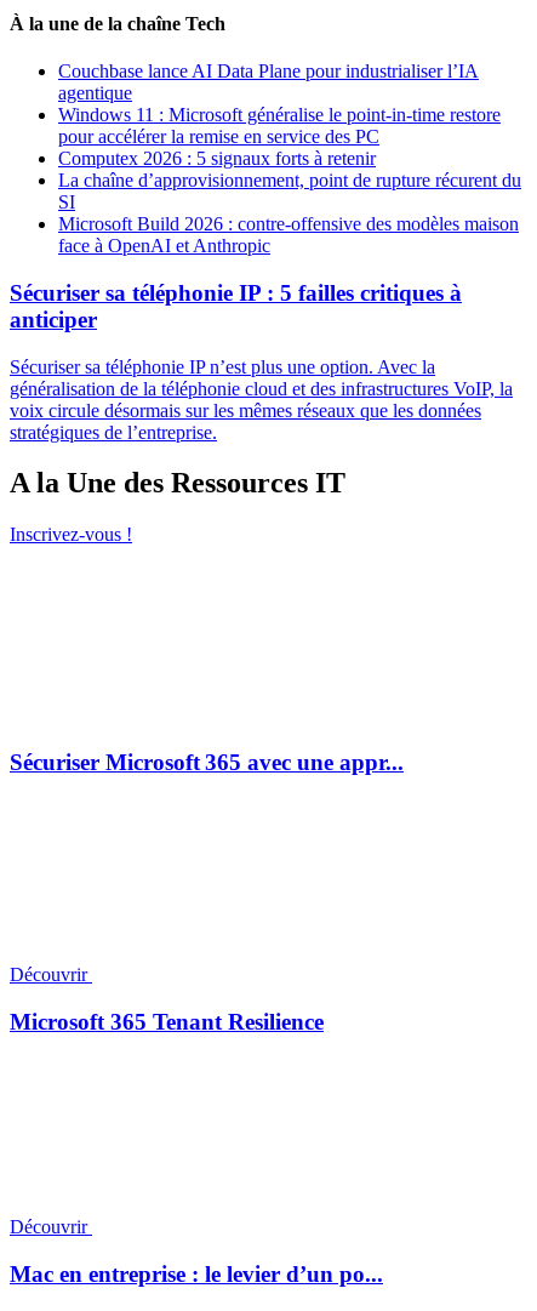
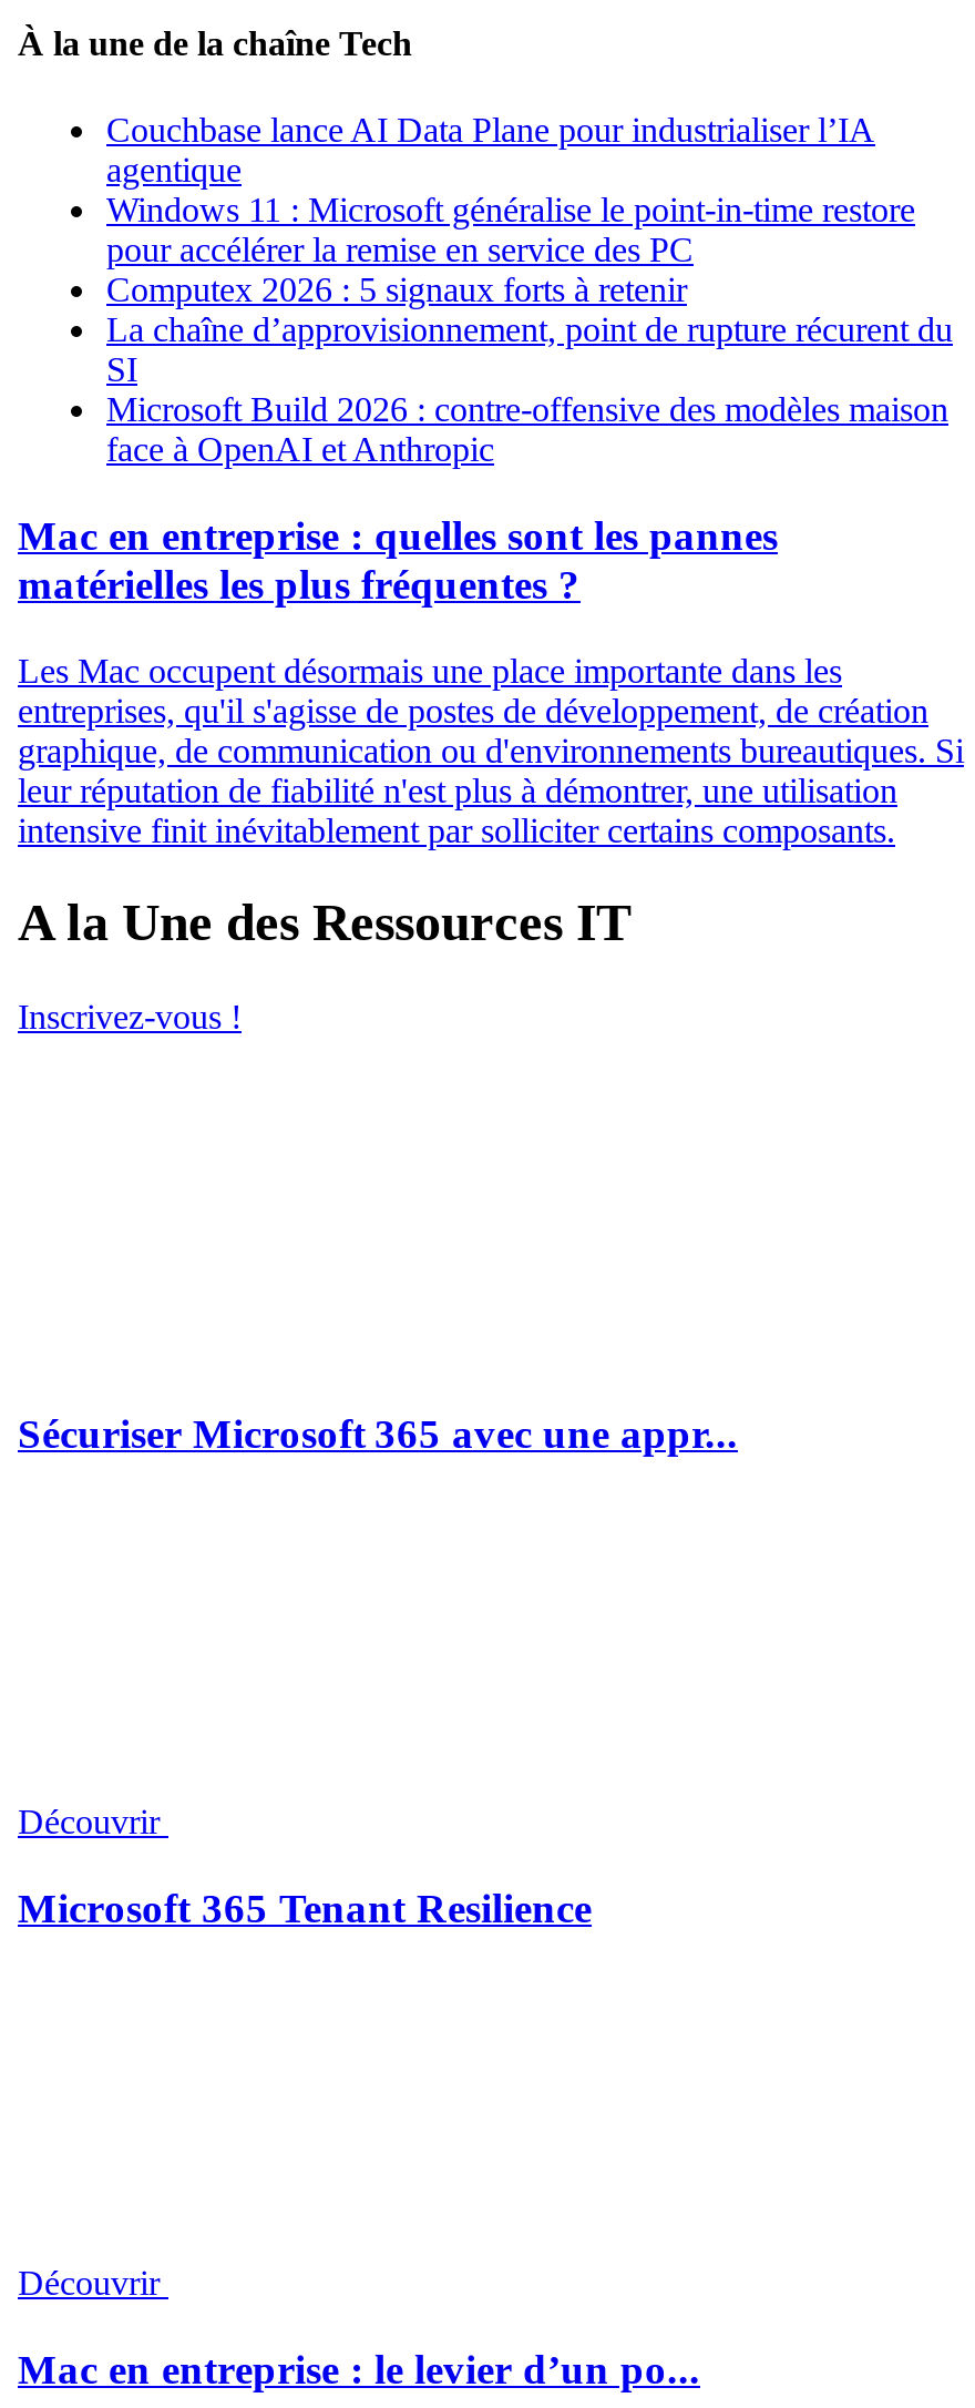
- Sécuriser sa téléphonie IP : 5 failles critiques à
- anticiper
+ Mac en entreprise : quelles sont les pannes
+ matérielles les plus fréquentes ?

- Sécuriser sa téléphonie IP n’est plus une option. Avec la
- généralisation de la téléphonie cloud et des infrastructures VoIP, la
- voix circule désormais sur les mêmes réseaux que les données
- stratégiques de l’entreprise.
+ Les Mac occupent désormais une place importante dans les
+ entreprises, qu'il s'agisse de postes de développement, de création
+ graphique, de communication ou d'environnements bureautiques. Si
+ leur réputation de fiabilité n'est plus à démontrer, une utilisation
+ intensive finit inévitablement par solliciter certains composants.
